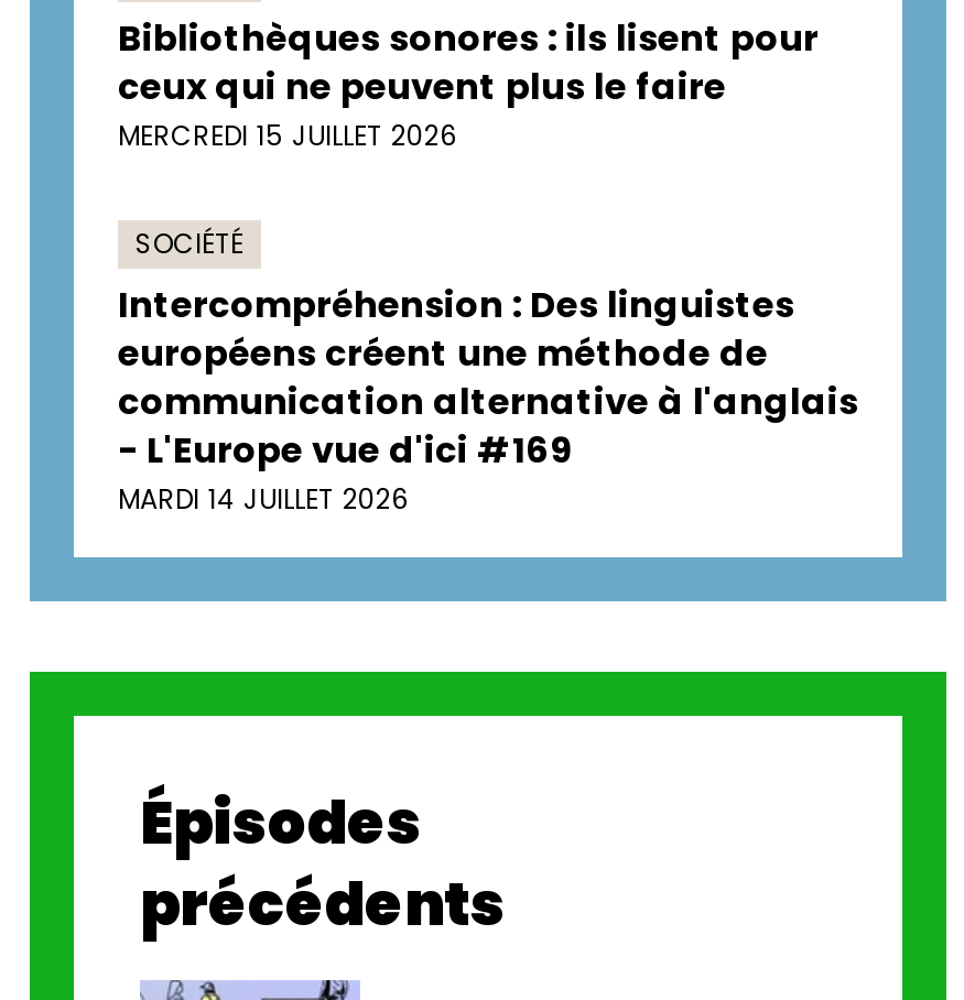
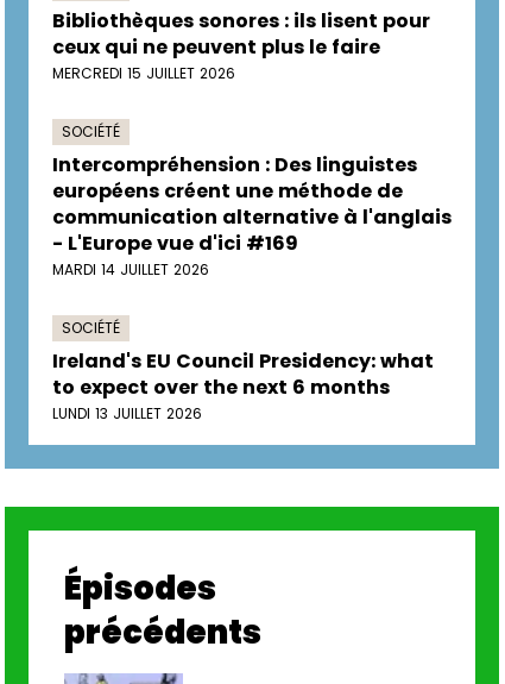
+ SOCIÉTÉ
+ Ireland's EU Council Presidency: what
+ to expect over the next 6 months
+ LUNDI 13 JUILLET 2026
